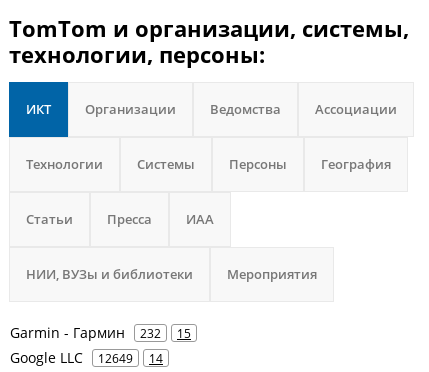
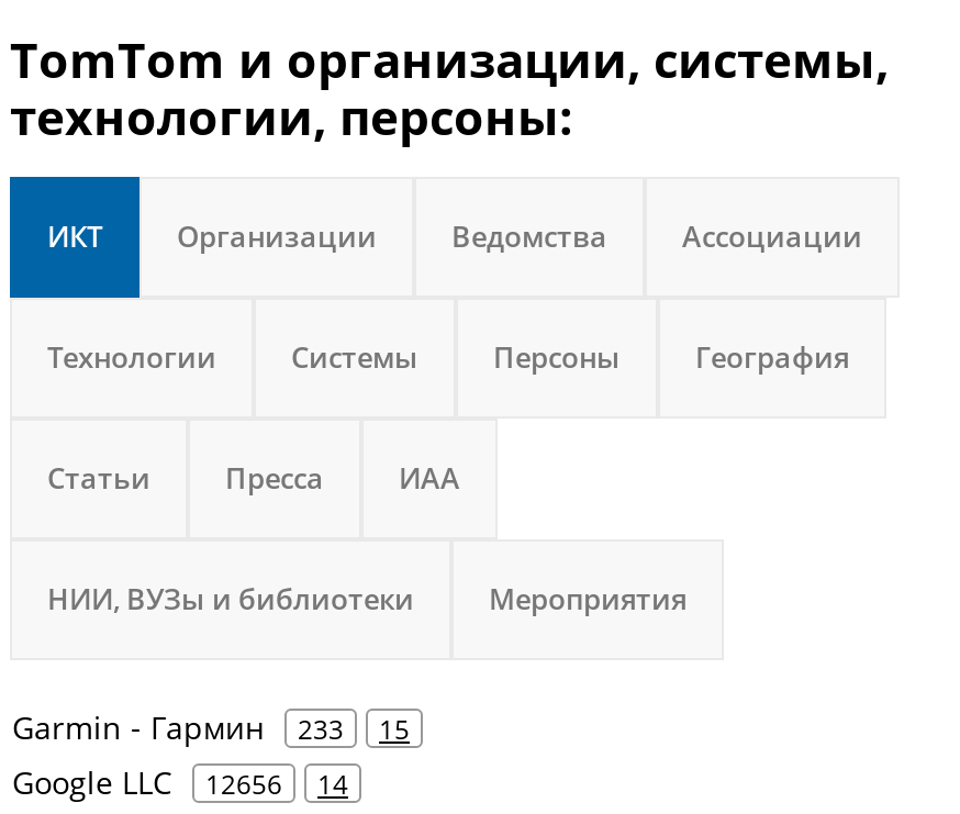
- 232
+ 233

- Google LLC 12649 14
+ Google LLC 12656 14
